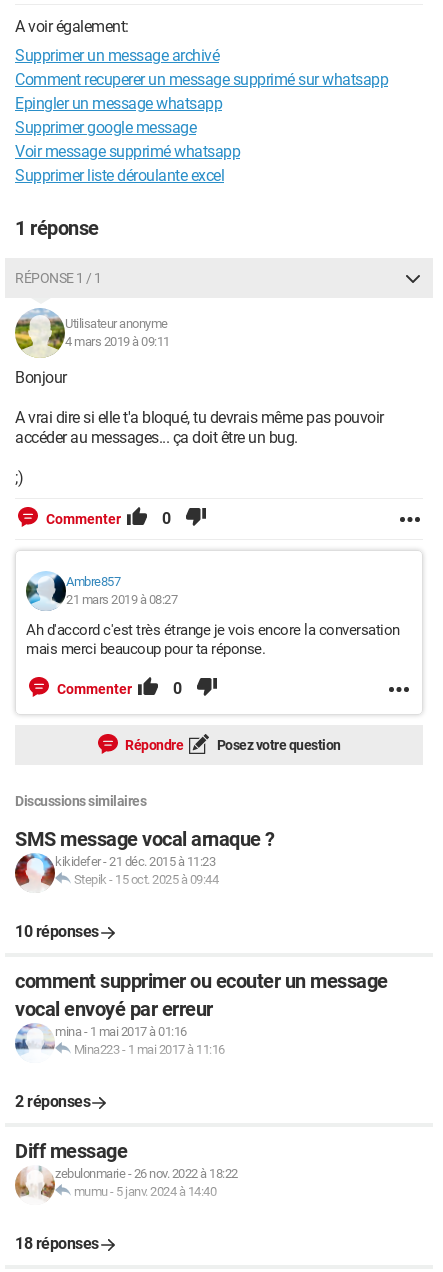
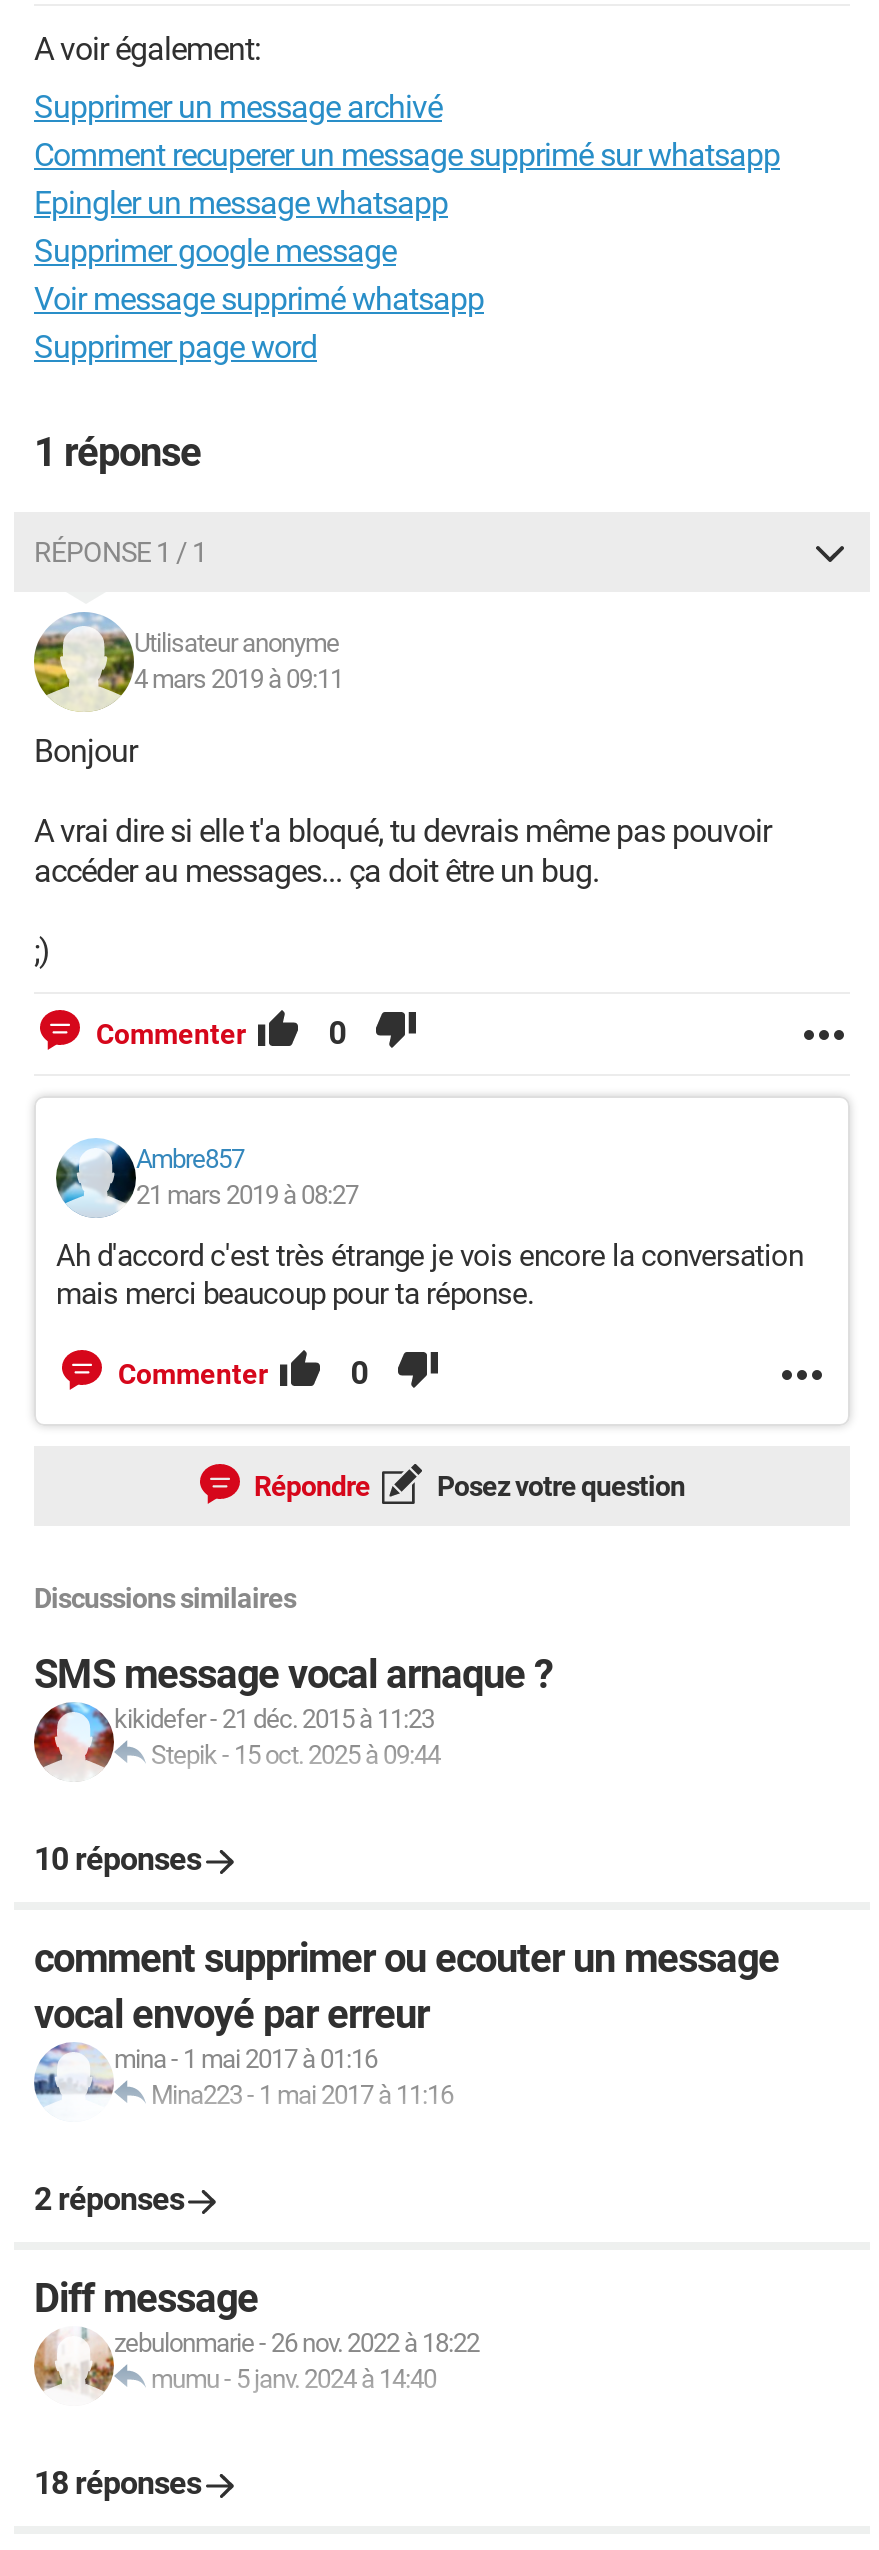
- Supprimer liste déroulante excel
+ Supprimer page word
